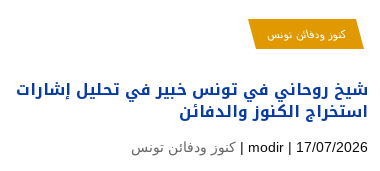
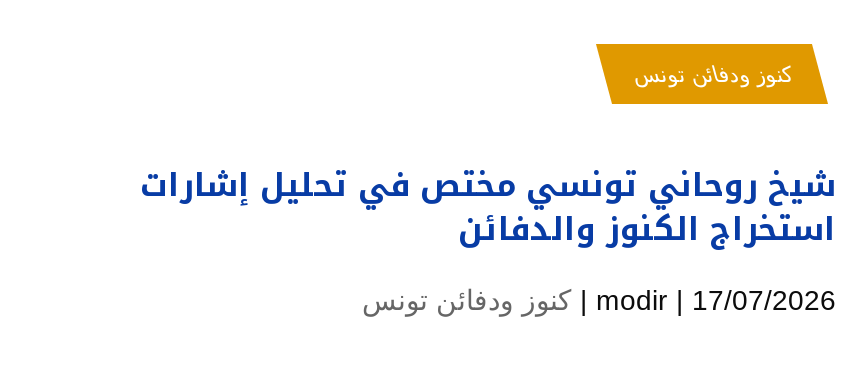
- شيخ روحاني في تونس خبير في تحليل إشارات
+ شيخ روحاني تونسي مختص في تحليل إشارات
